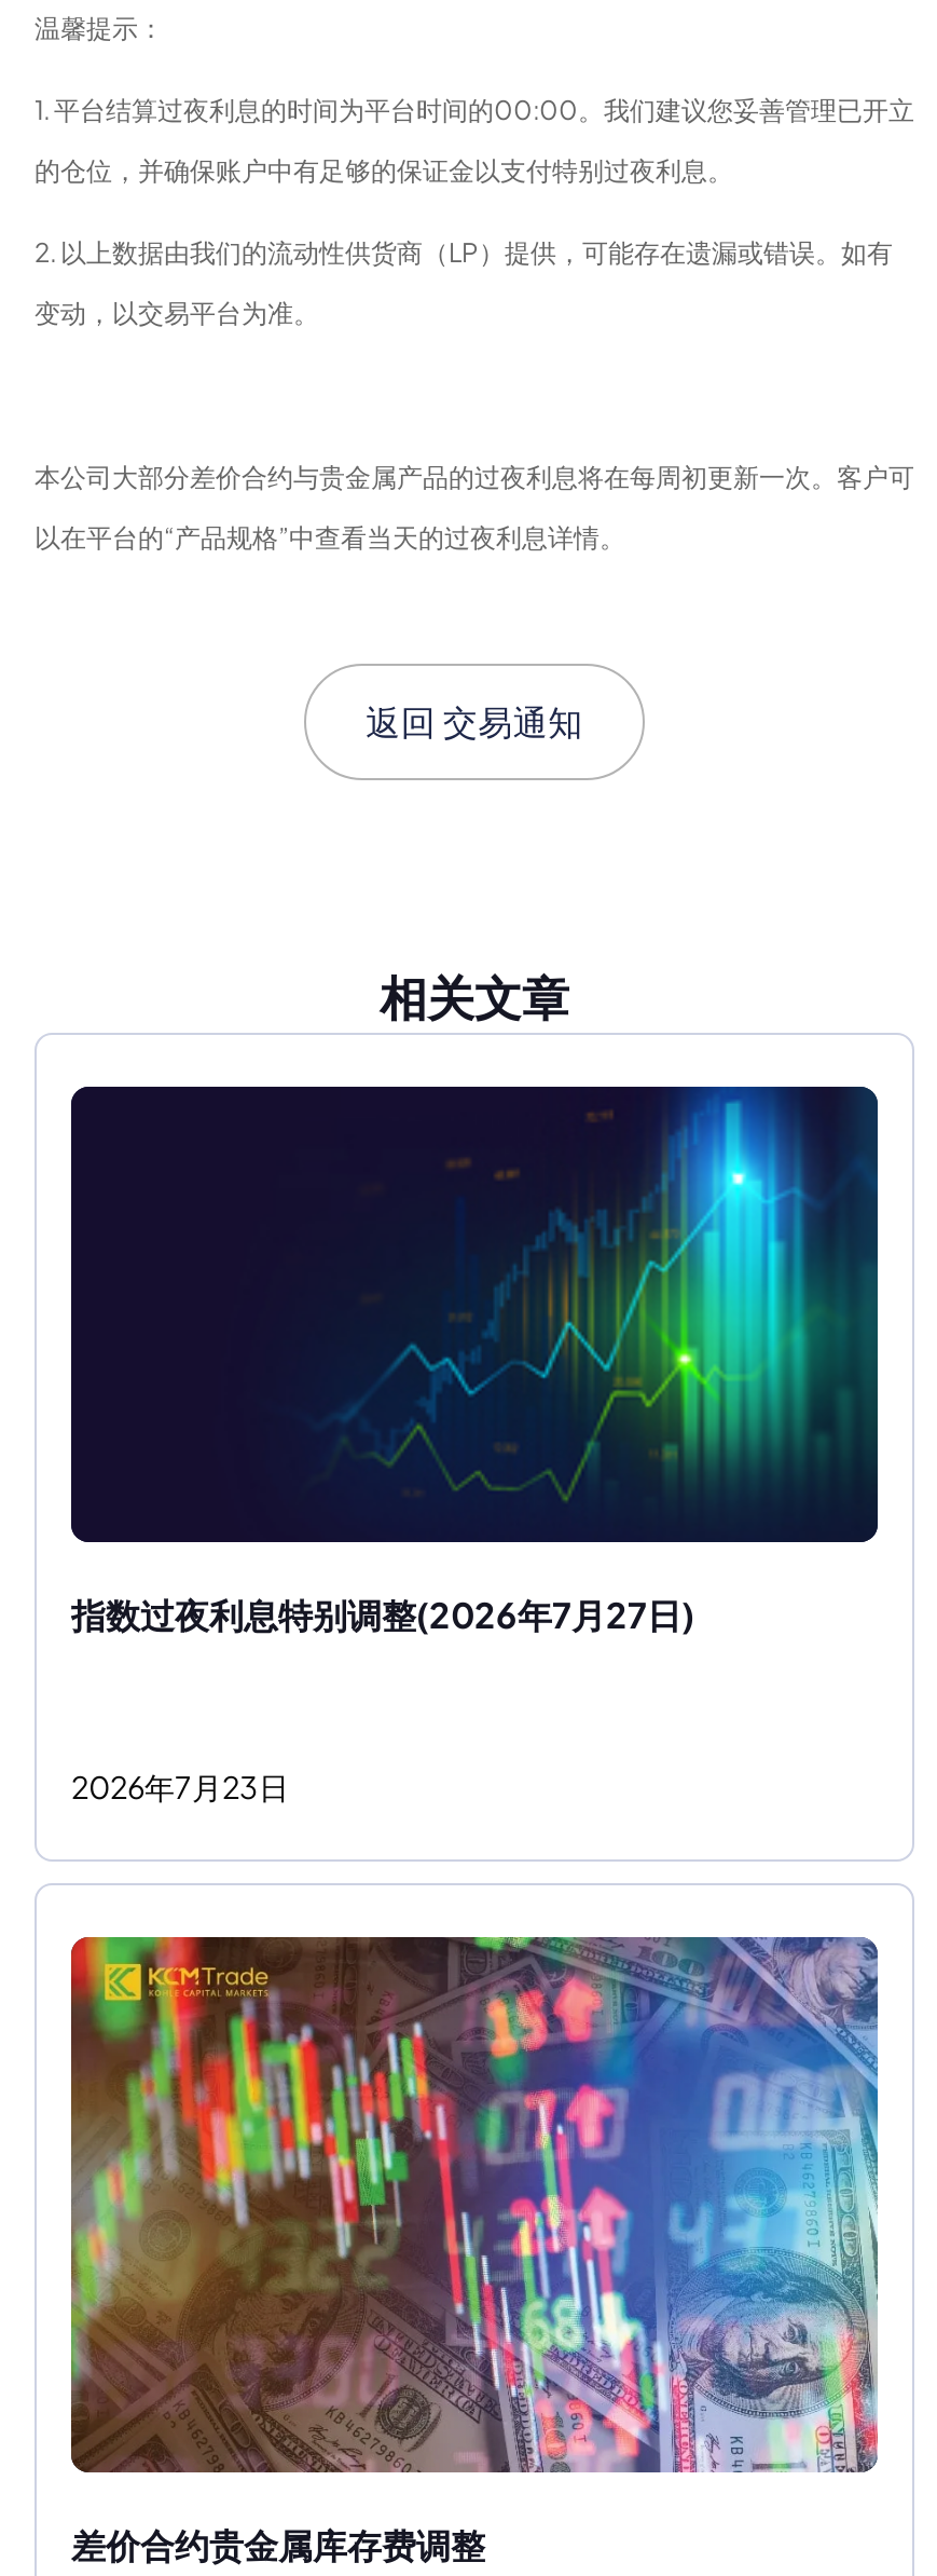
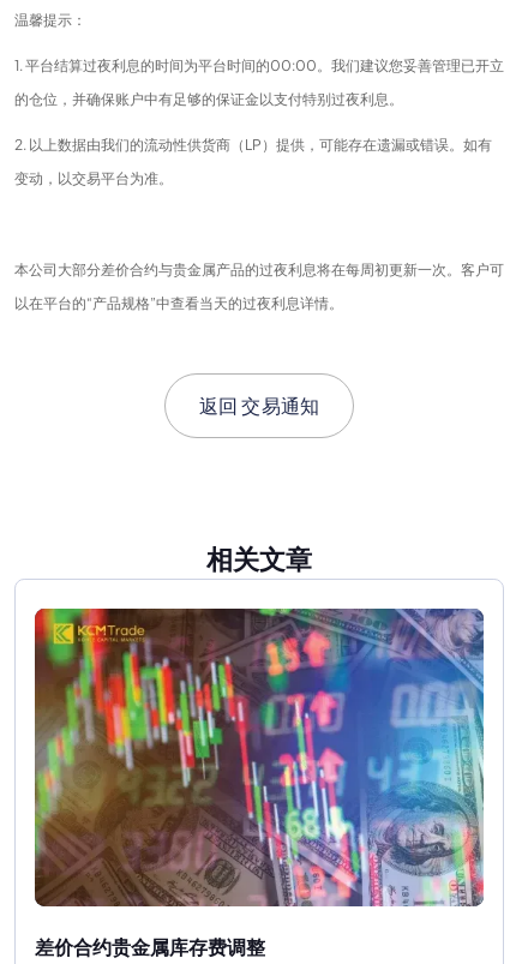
- [image]
- 指数过夜利息特别调整(2026年7月27日)

- 2026年7月23日
